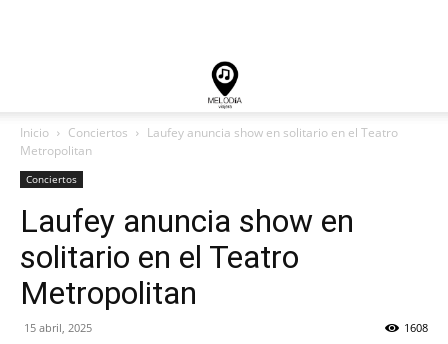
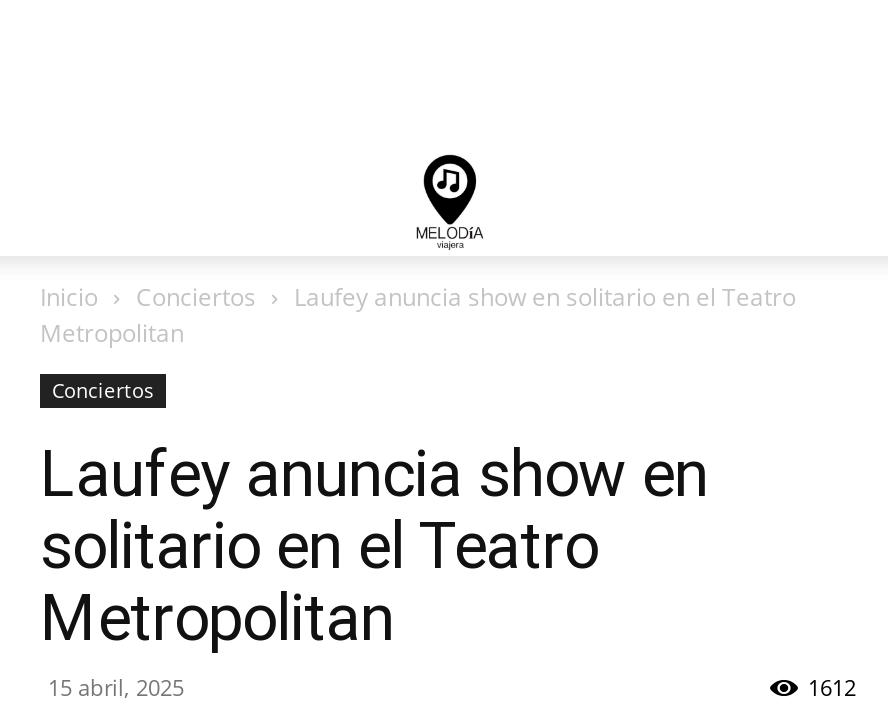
- 1608
+ 1612
